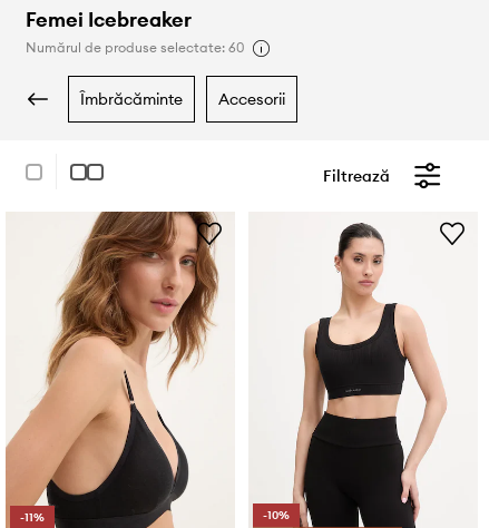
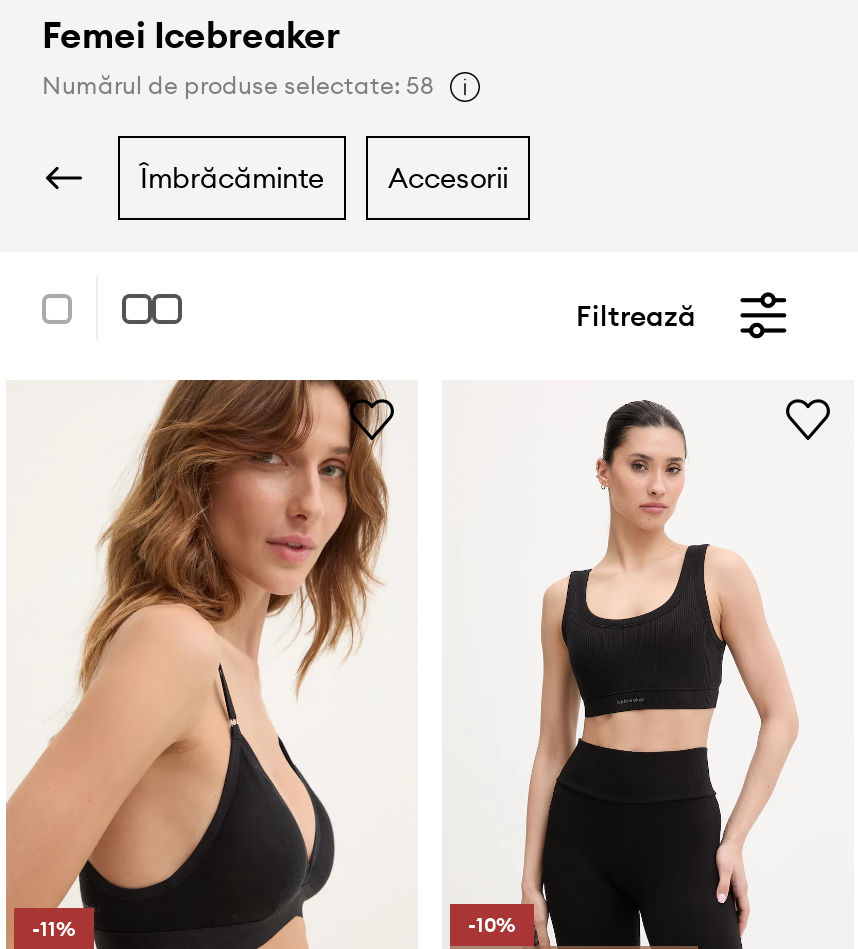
- Numărul de produse selectate: 60
+ Numărul de produse selectate: 58
